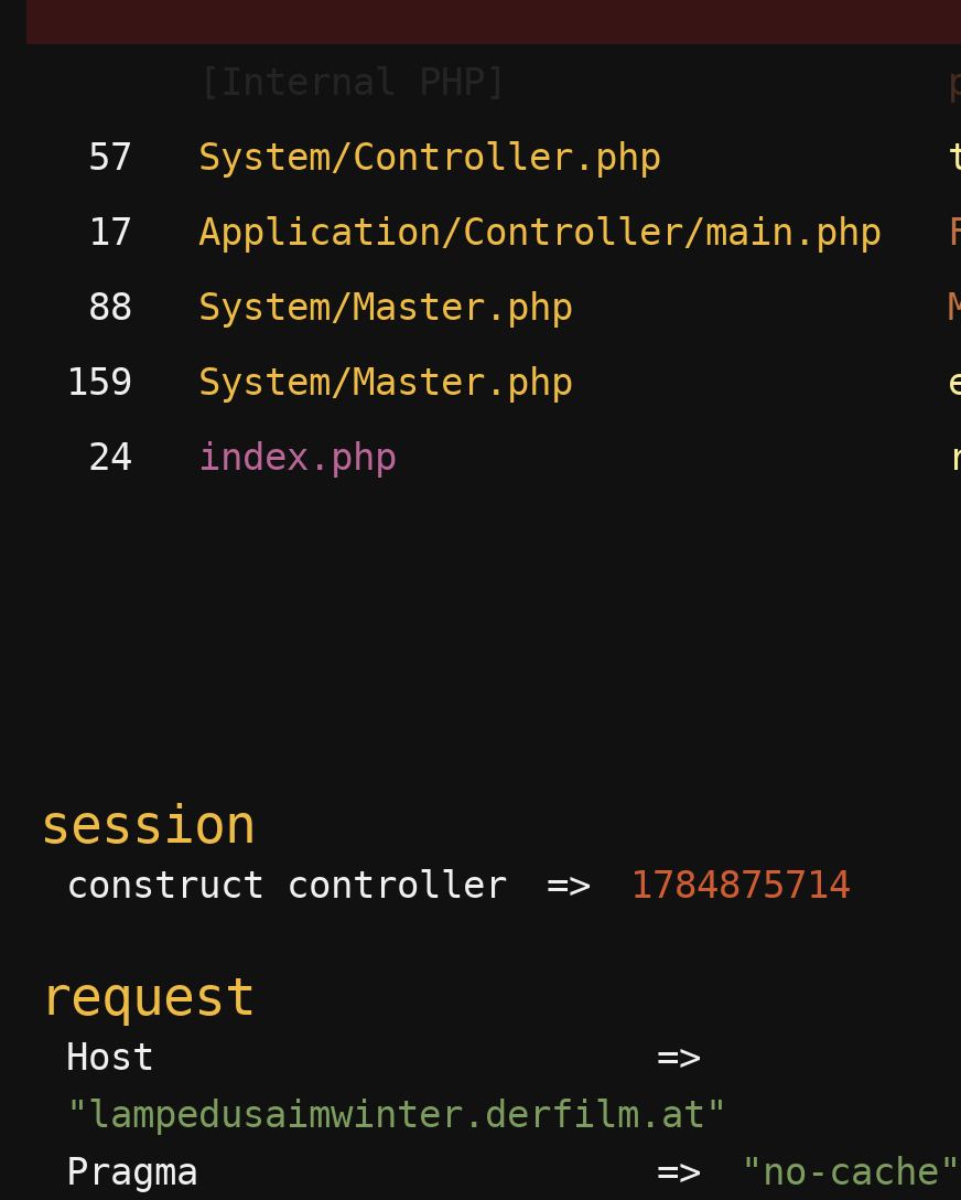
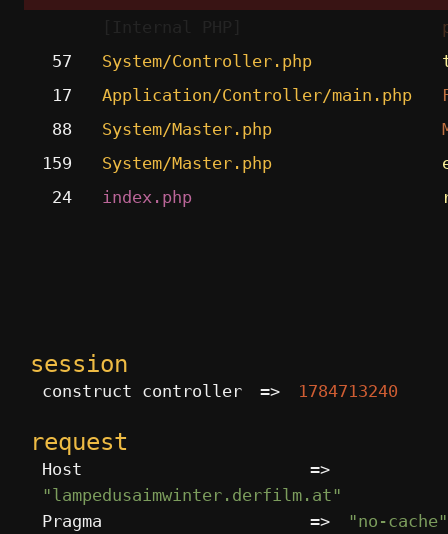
- 1784875714
+ 1784713240
